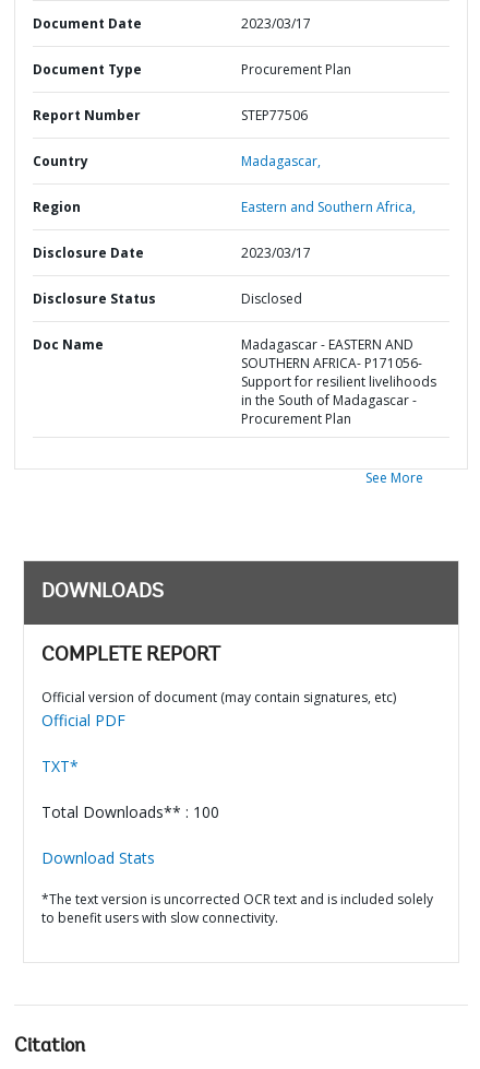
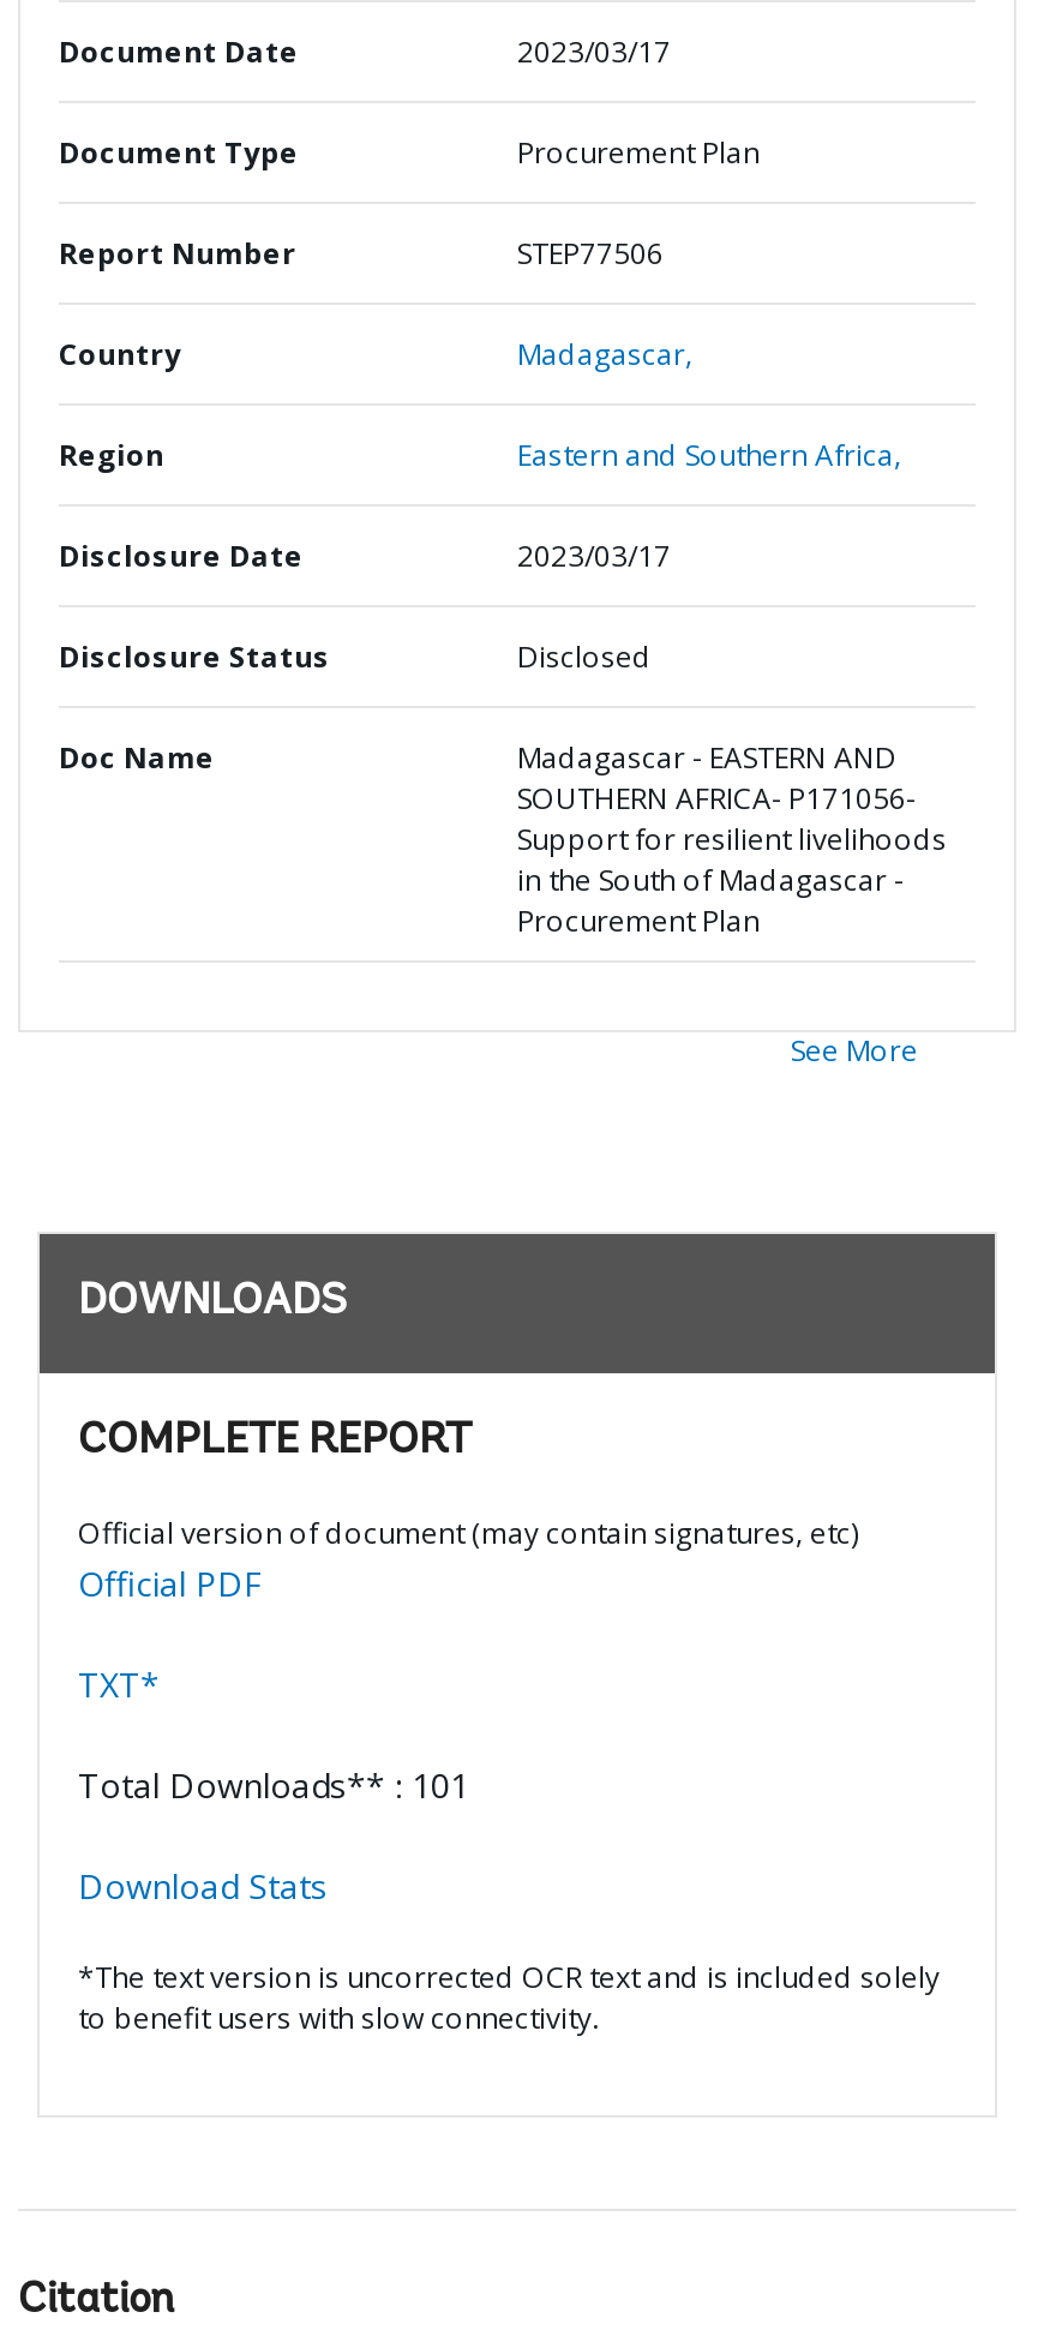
- Total Downloads** : 100
+ Total Downloads** : 101
